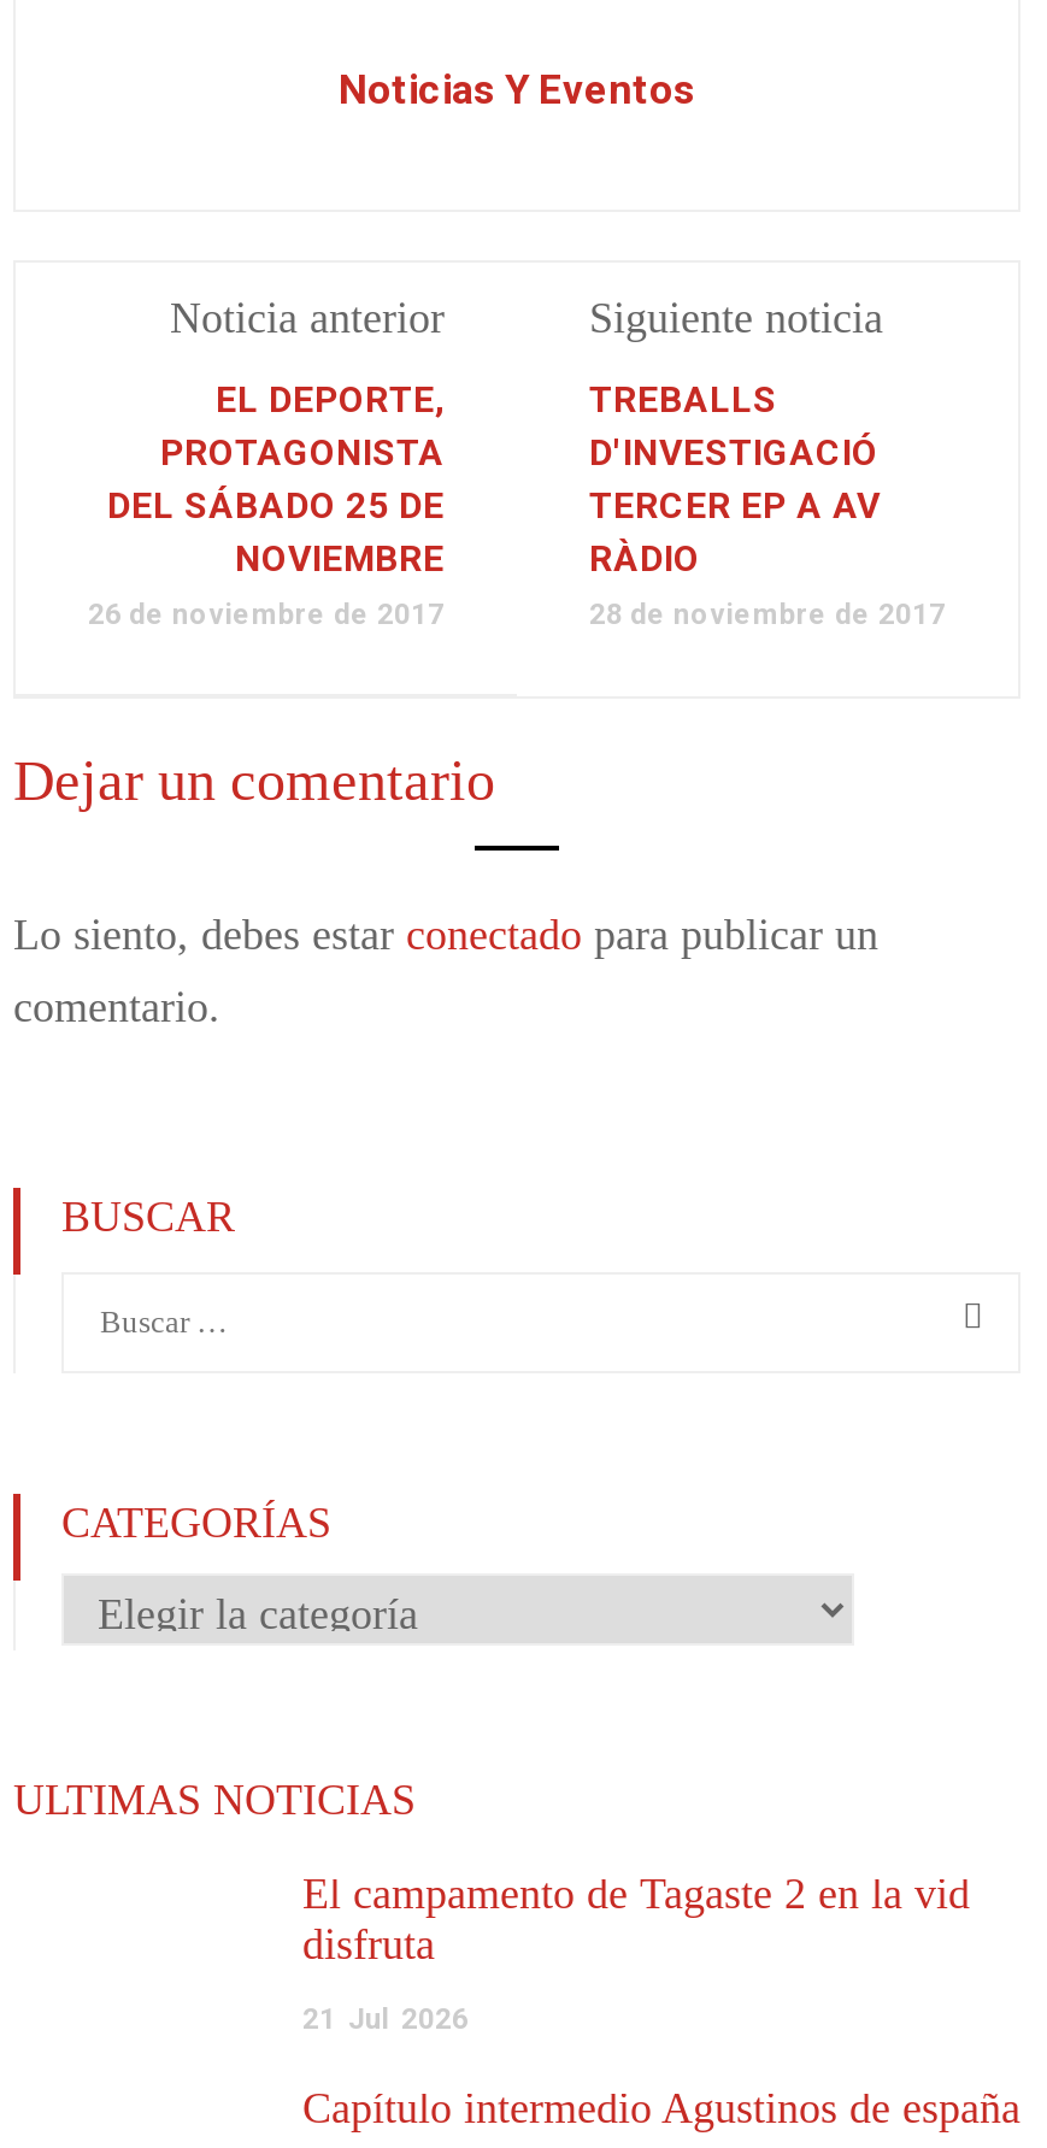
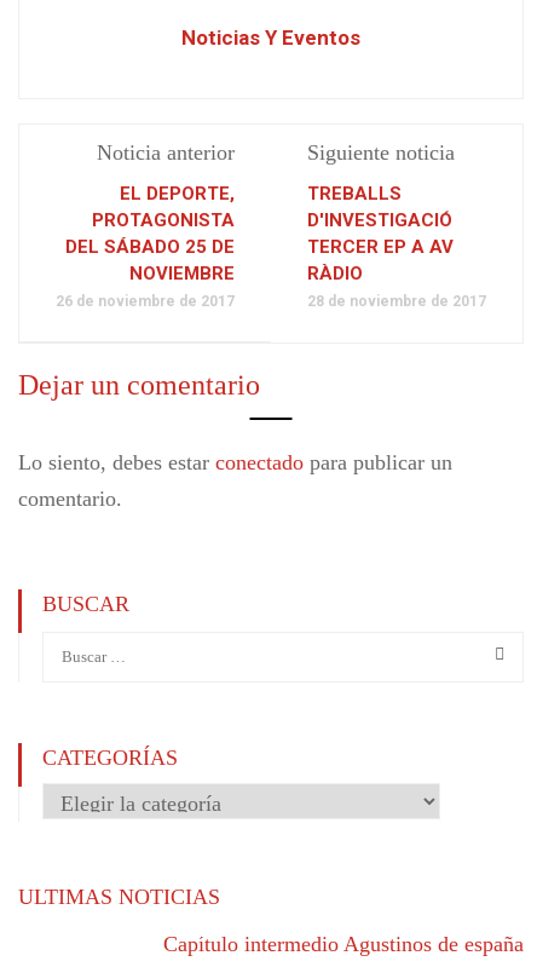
- El campamento de Tagaste 2 en la vid
- disfruta
- 21 Jul 2026
